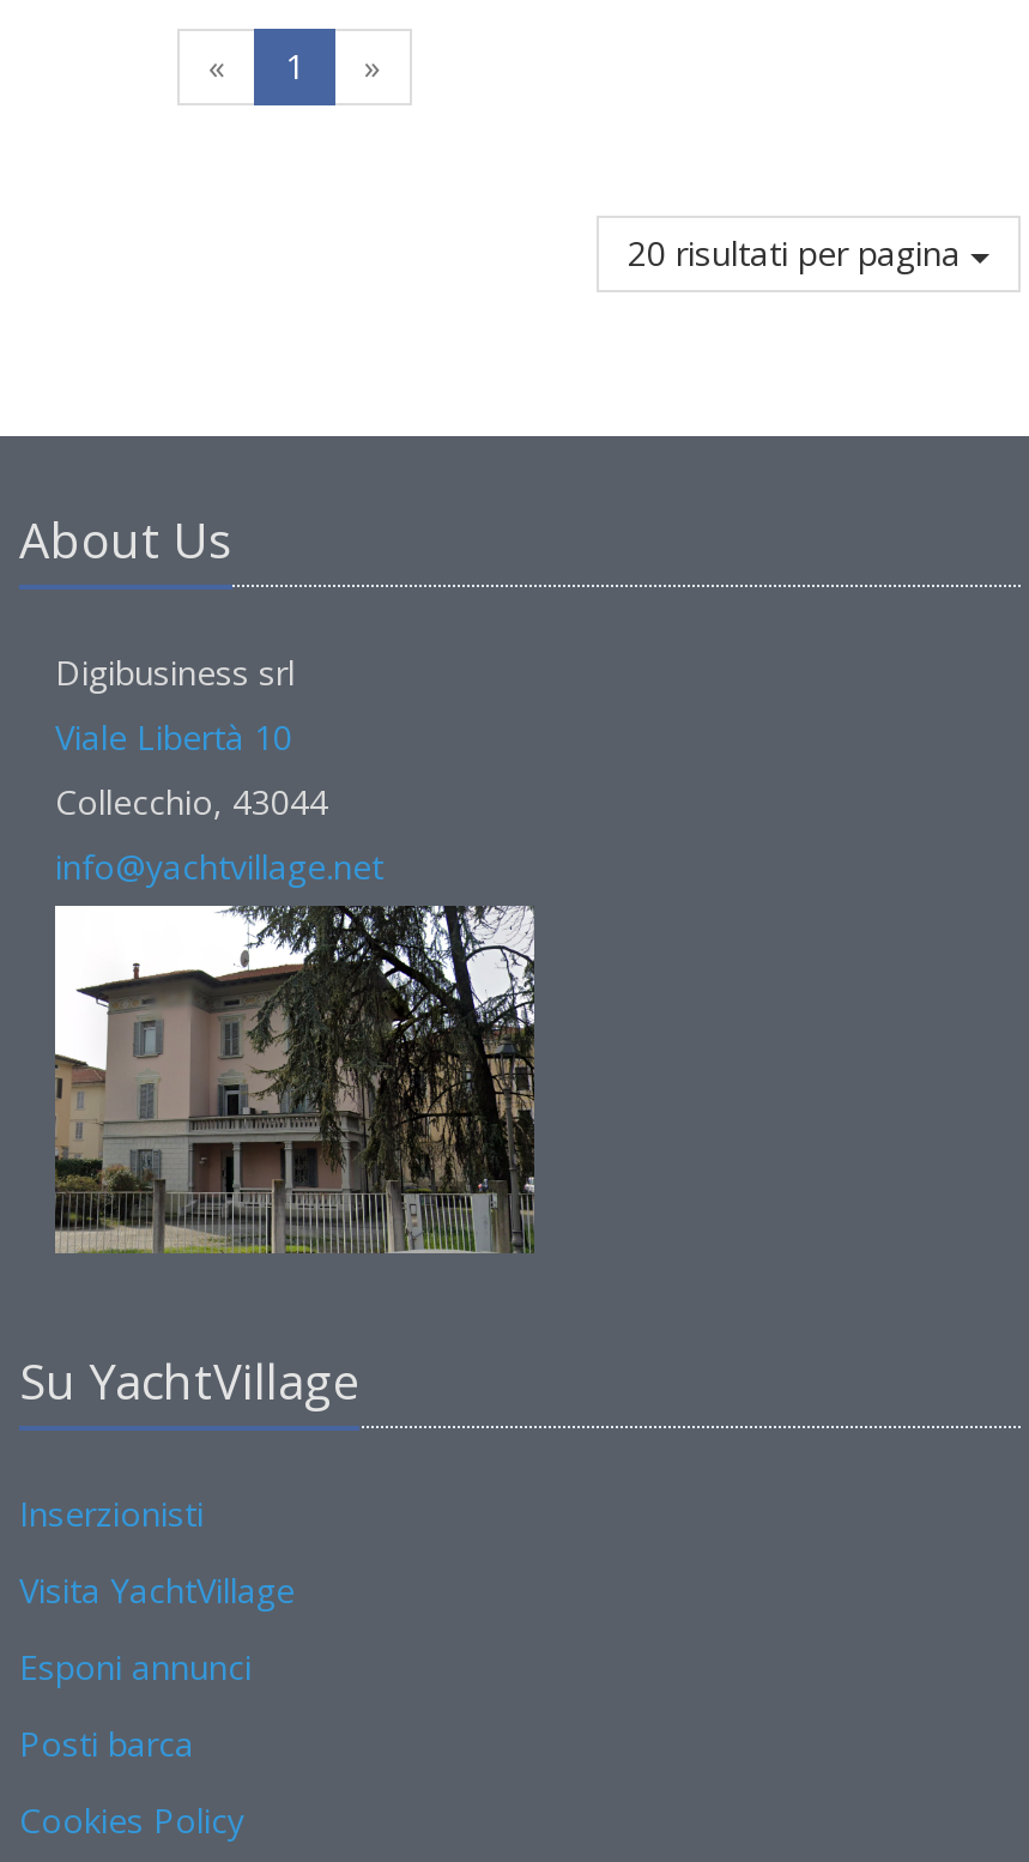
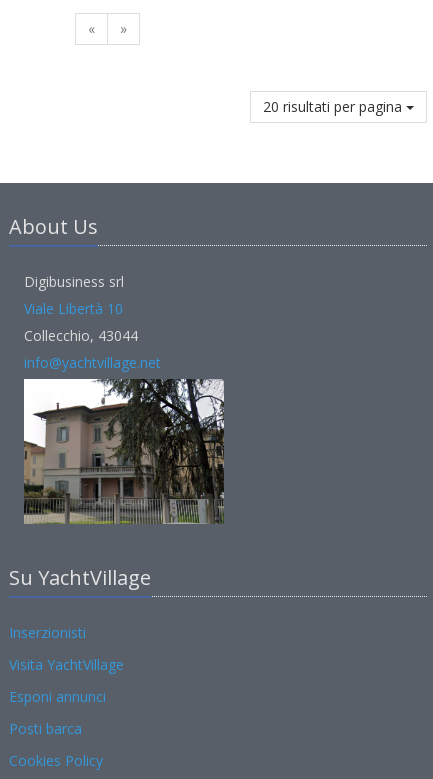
- 1
